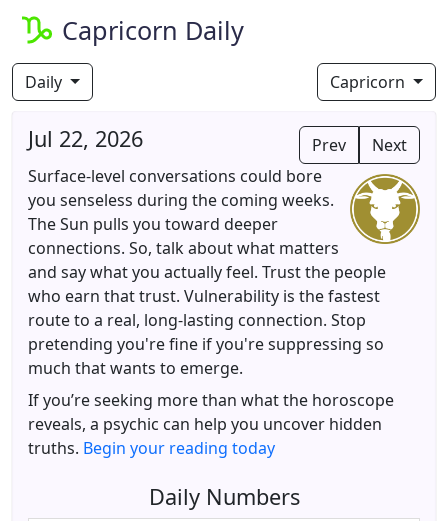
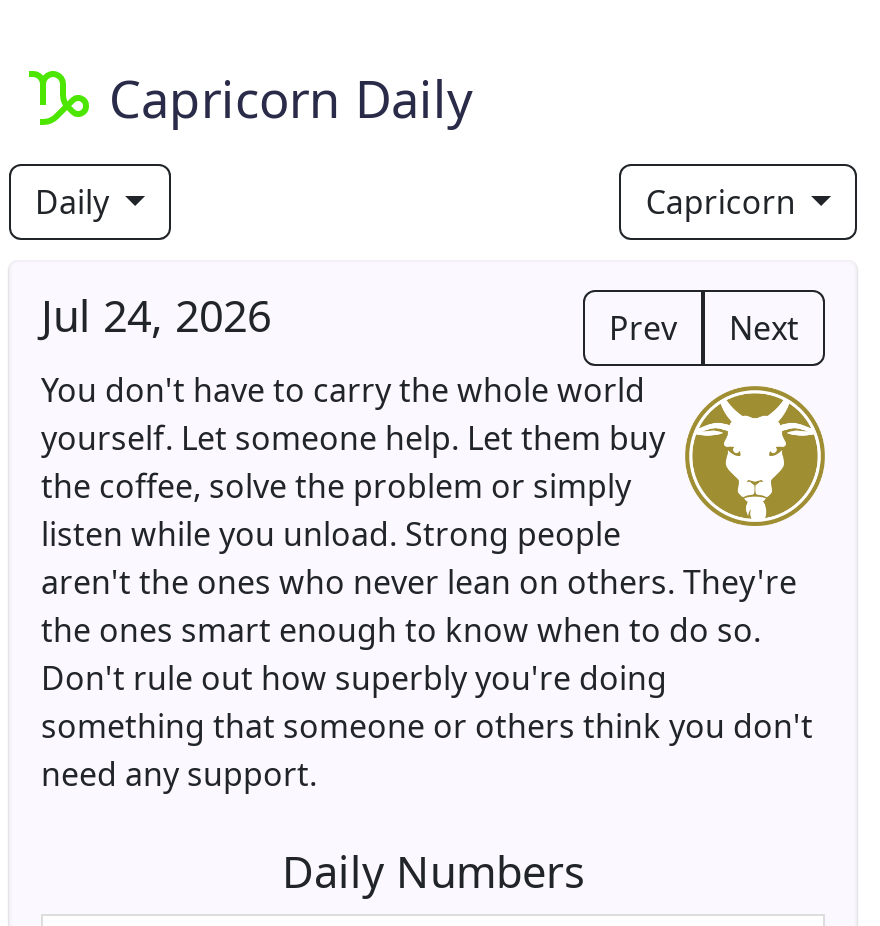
- Jul 22, 2026
- Surface-level conversations could bore
- you senseless during the coming weeks.
- The Sun pulls you toward deeper
- connections. So, talk about what matters
- and say what you actually feel. Trust the people
- who earn that trust. Vulnerability is the fastest
- route to a real, long-lasting connection. Stop
- pretending you're fine if you're suppressing so
- much that wants to emerge.
- If you’re seeking more than what the horoscope
- reveals, a psychic can help you uncover hidden
- truths. Begin your reading today
+ Jul 24, 2026
+ You don't have to carry the whole world
+ yourself. Let someone help. Let them buy
+ the coffee, solve the problem or simply
+ listen while you unload. Strong people
+ aren't the ones who never lean on others. They're
+ the ones smart enough to know when to do so.
+ Don't rule out how superbly you're doing
+ something that someone or others think you don't
+ need any support.
